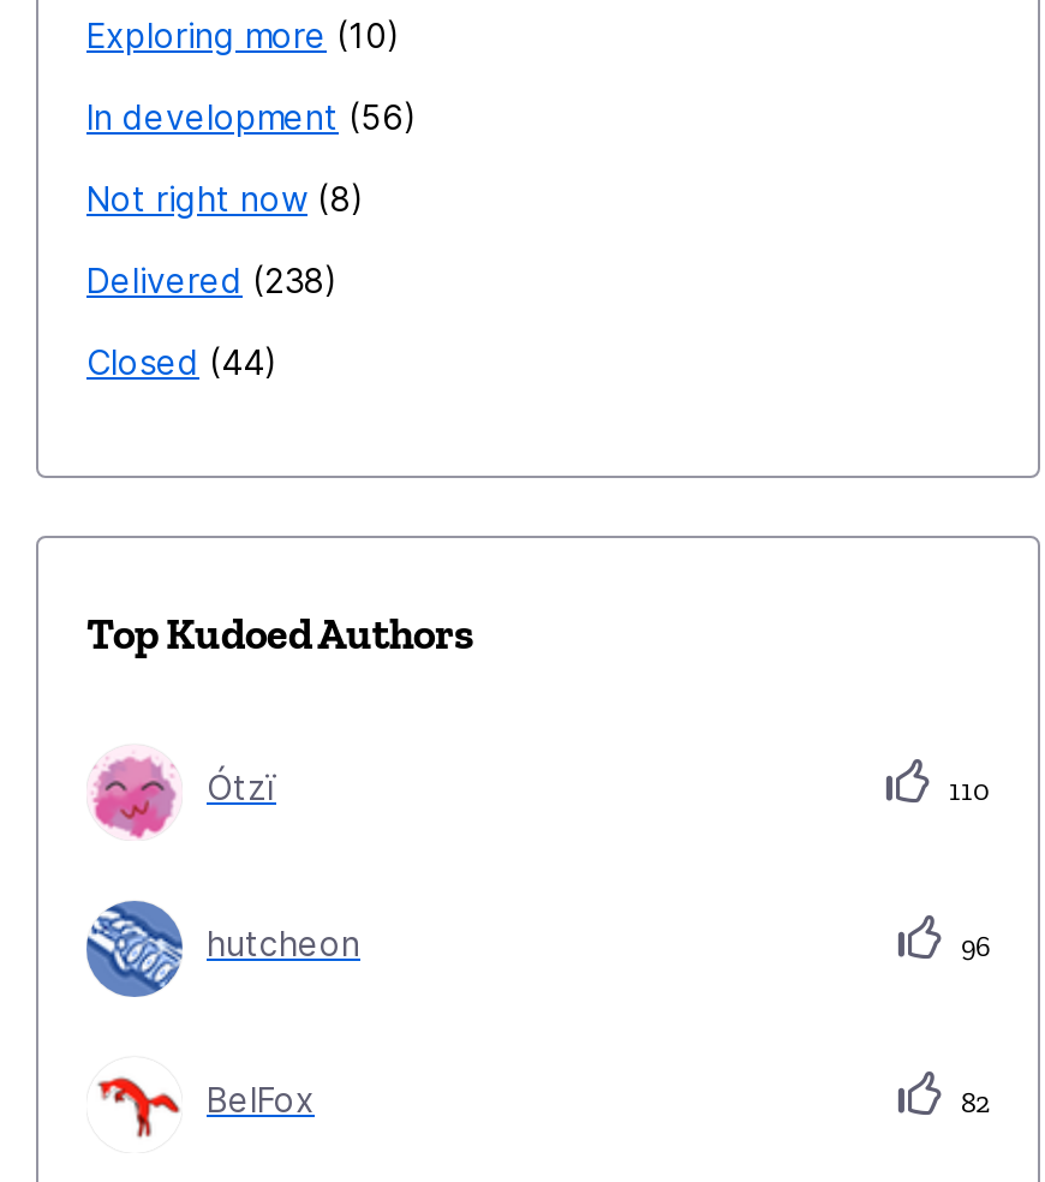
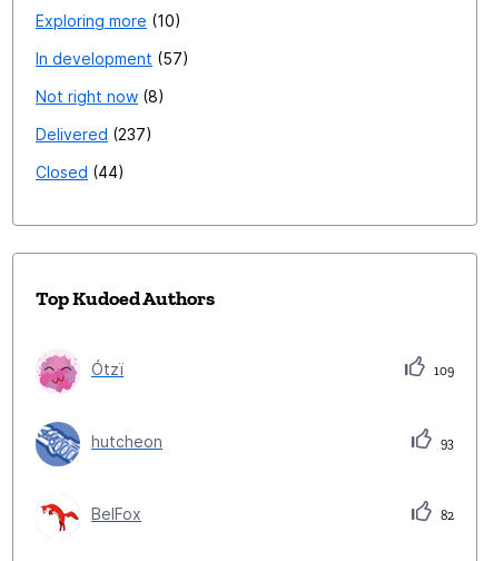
- In development 56
+ In development 57

- Delivered 238
+ Delivered 237

- 110
+ 109

- 96
+ 93
